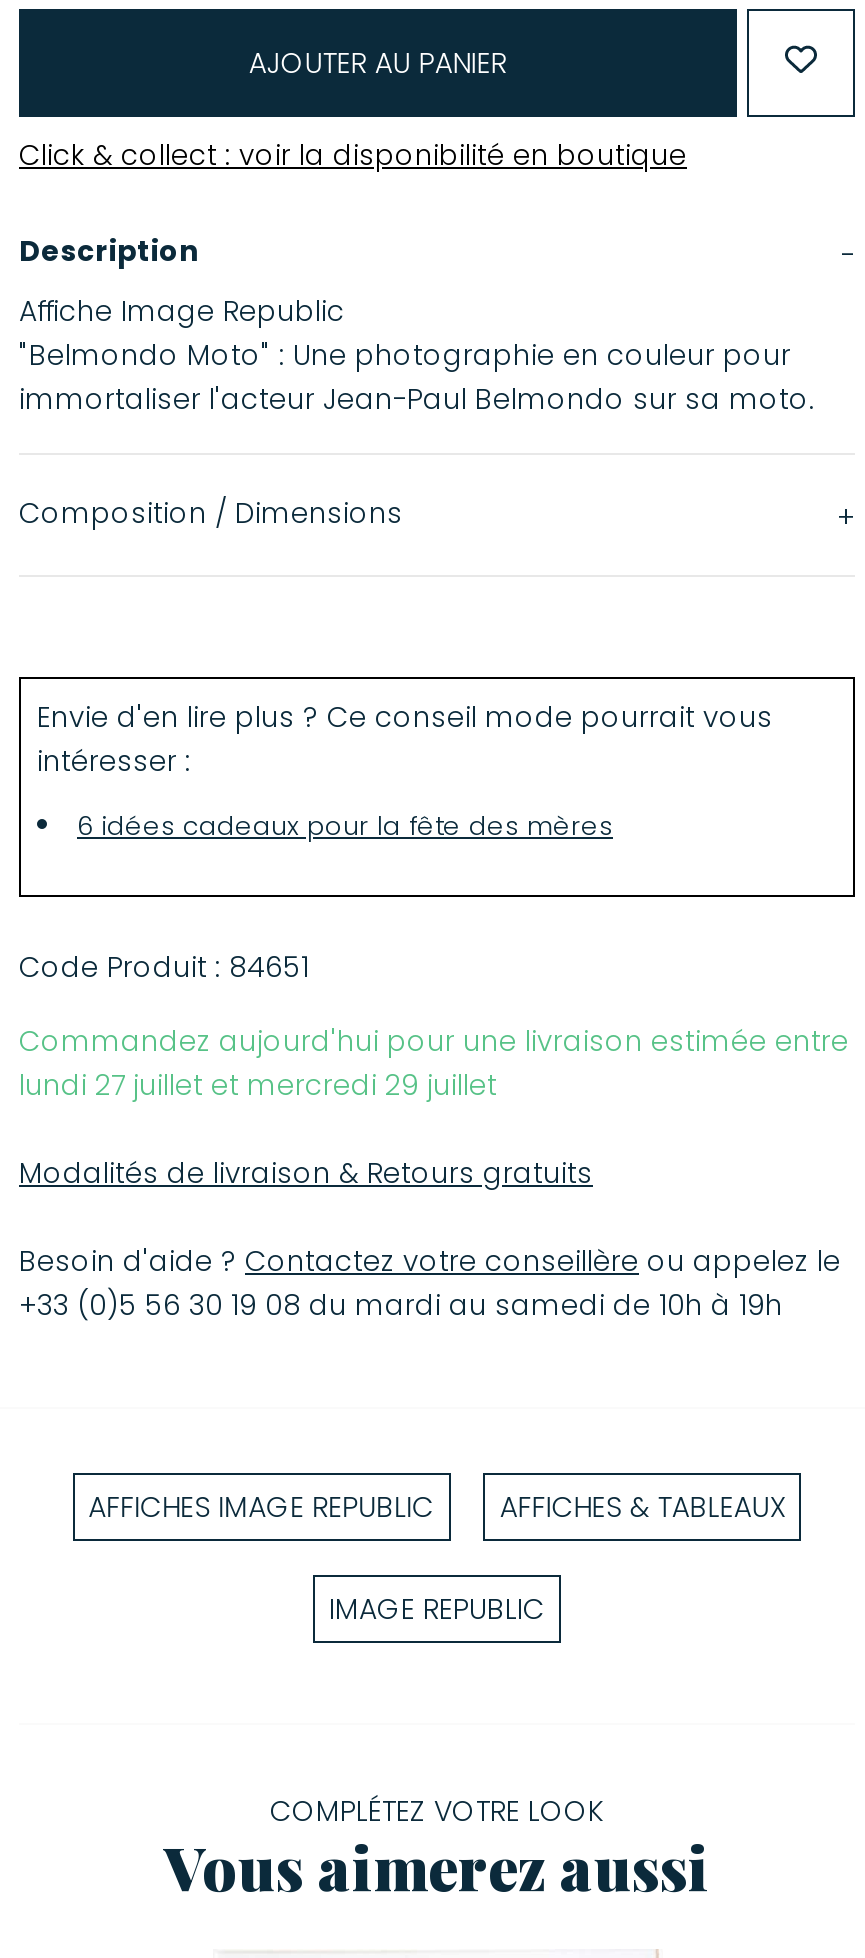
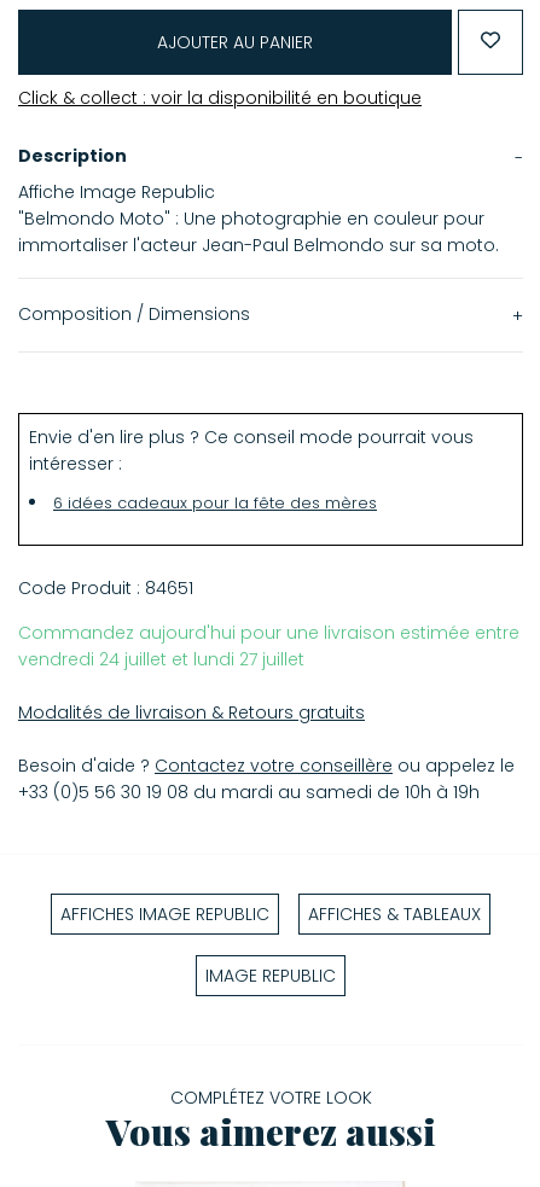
- lundi 27 juillet et mercredi 29 juillet
+ vendredi 24 juillet et lundi 27 juillet
